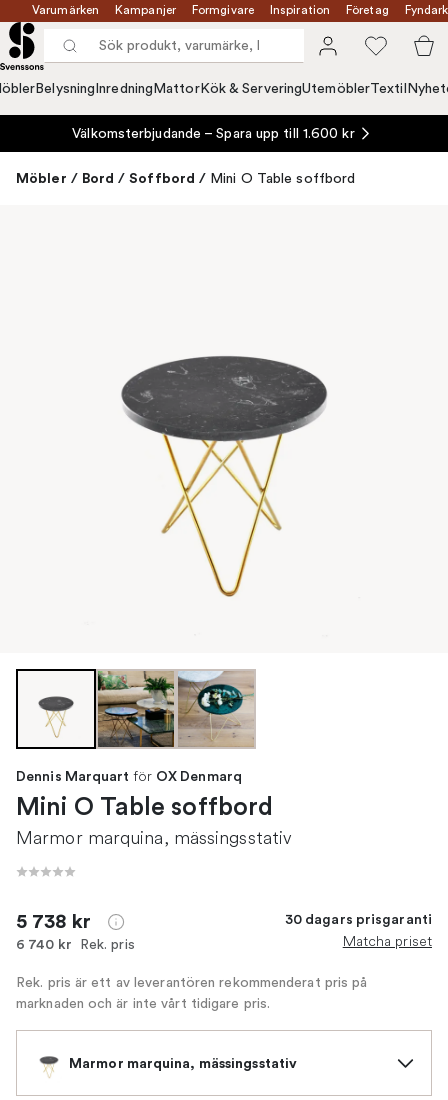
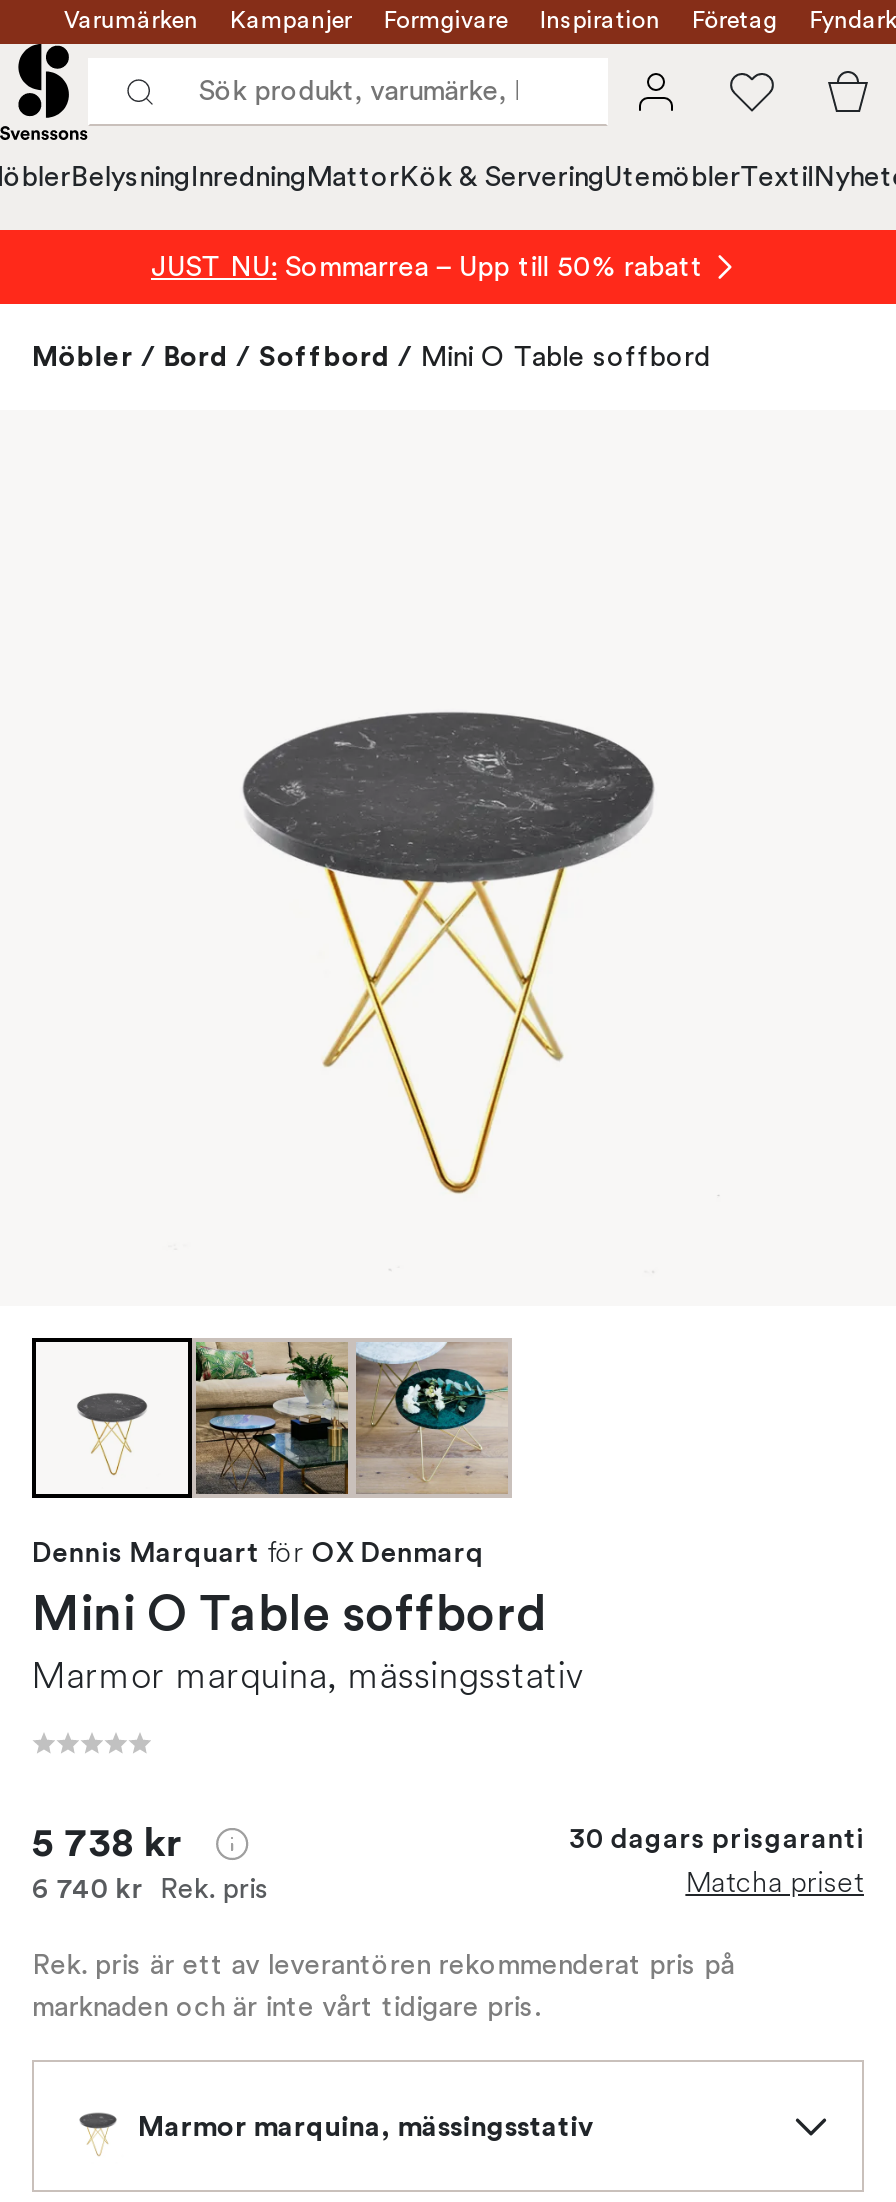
- Välkomsterbjudande – Spara upp till 1.600 kr
+ JUST NU: Sommarrea – Upp till 50% rabatt
